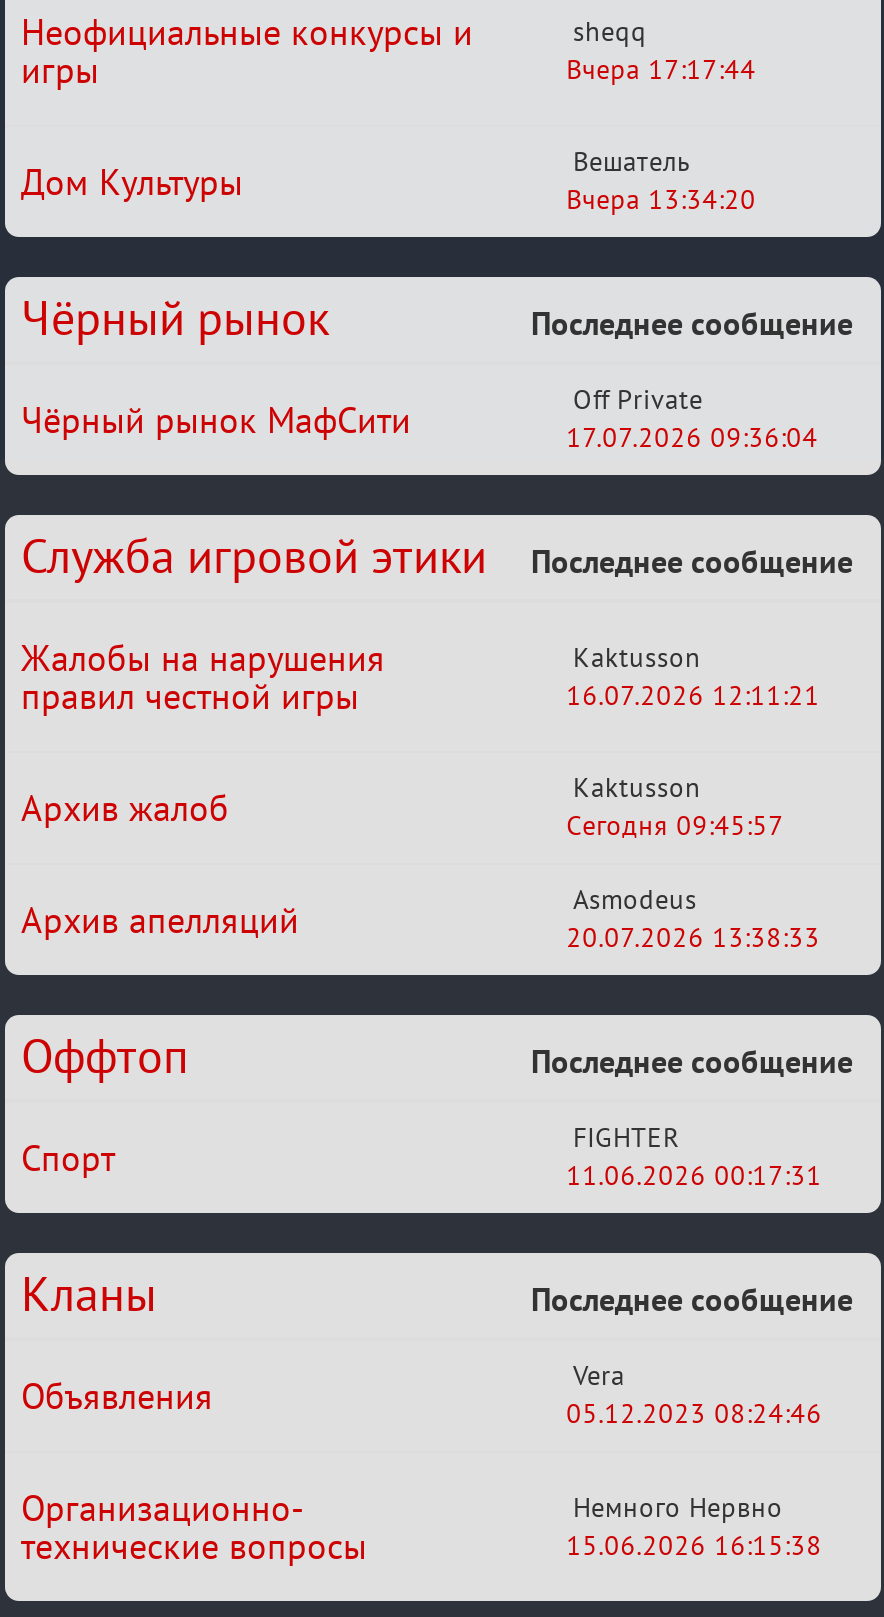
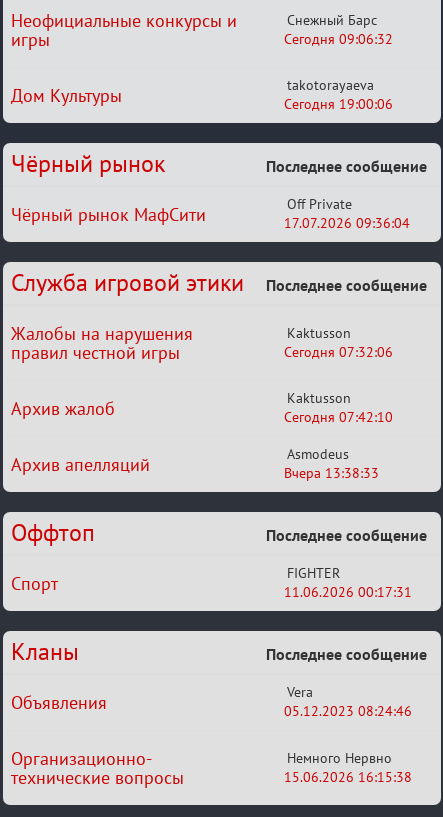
- sheqq
- Вчера 17:17:44
+ Снежный Барс
+ Сегодня 09:06:32

- Вешатель
- Вчера 13:34:20
+ takotorayaeva
+ Сегодня 19:00:06

- 16.07.2026 12:11:21
+ Сегодня 07:32:06

- Сегодня 09:45:57
+ Сегодня 07:42:10

- 20.07.2026 13:38:33
+ Вчера 13:38:33
